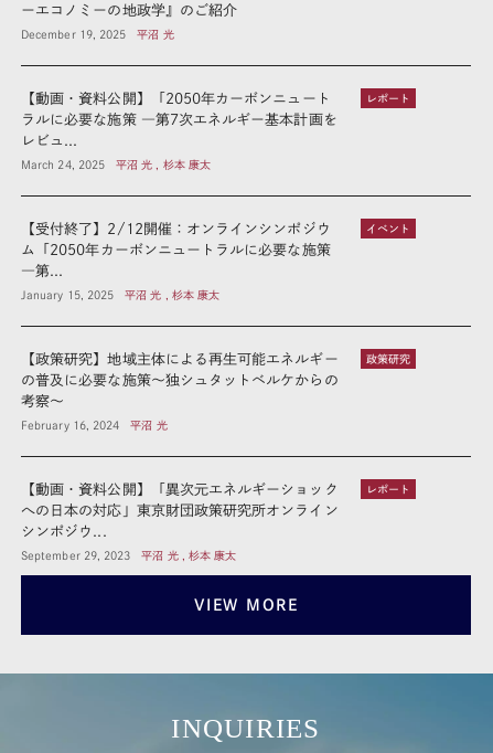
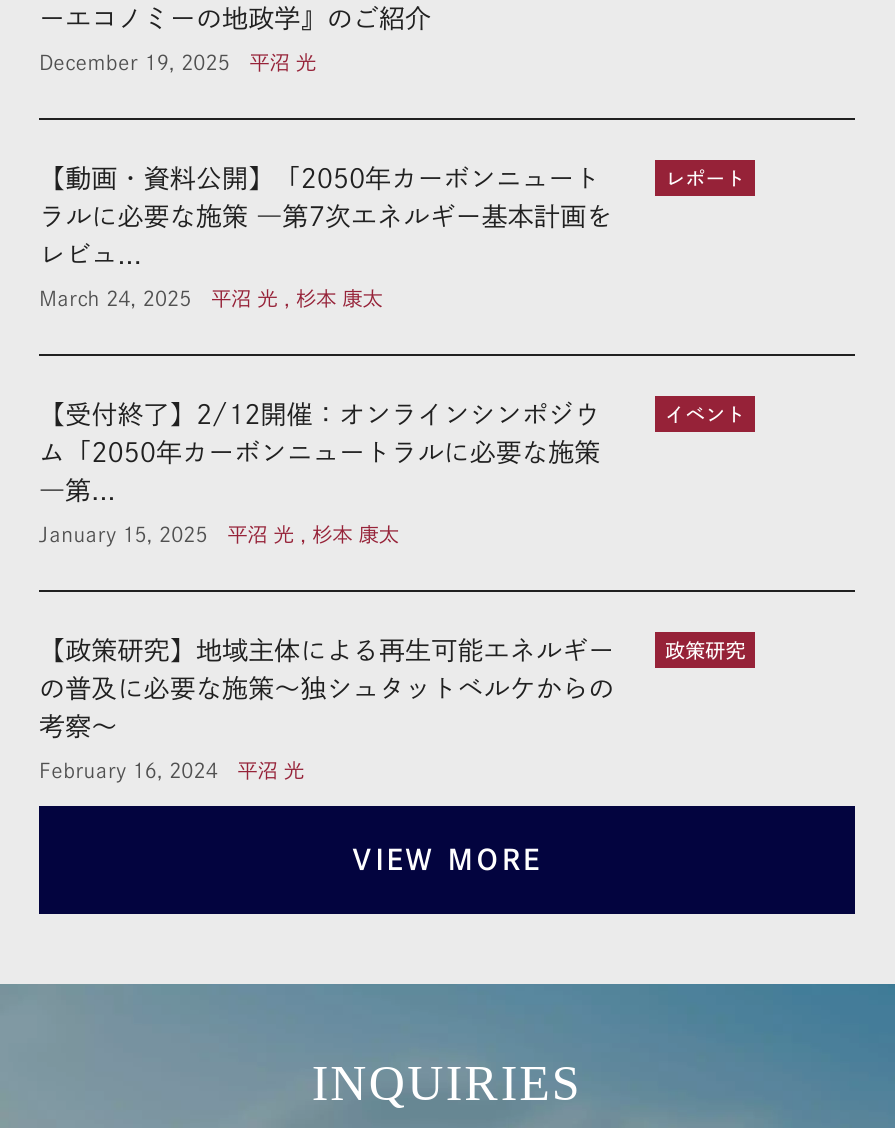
- レポート
- 【動画・資料公開】「異次元エネルギーショック
- への日本の対応」東京財団政策研究所オンライン
- シンポジウ...
- September 29, 2023
- 平沼 光 , 杉本 康太
